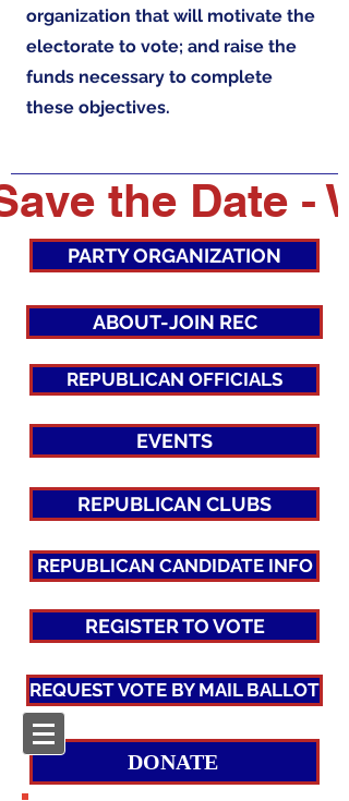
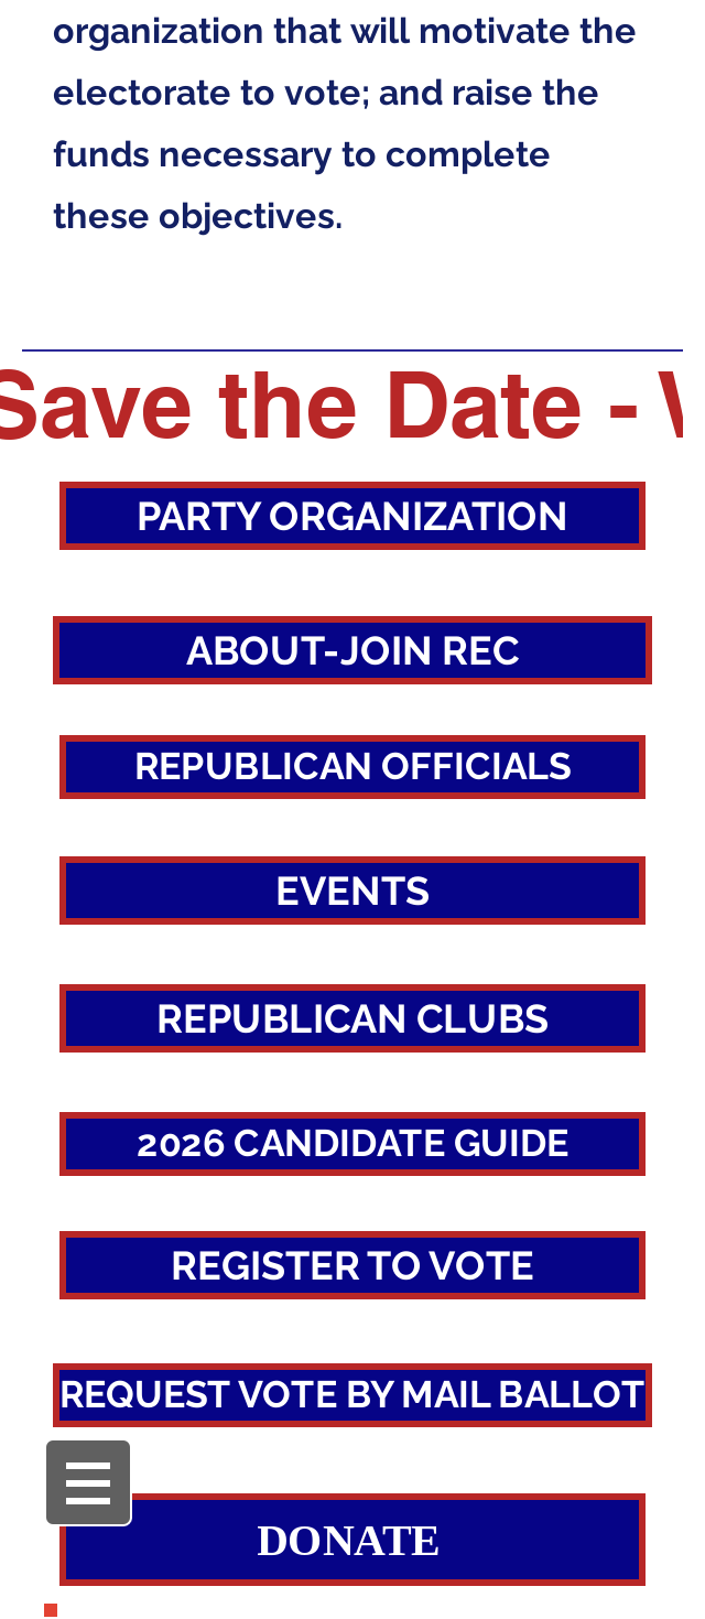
- REPUBLICAN CANDIDATE INFO
+ 2026 CANDIDATE GUIDE
